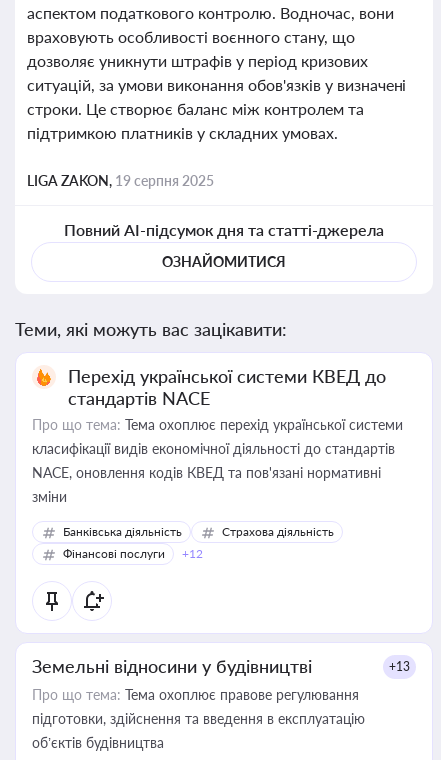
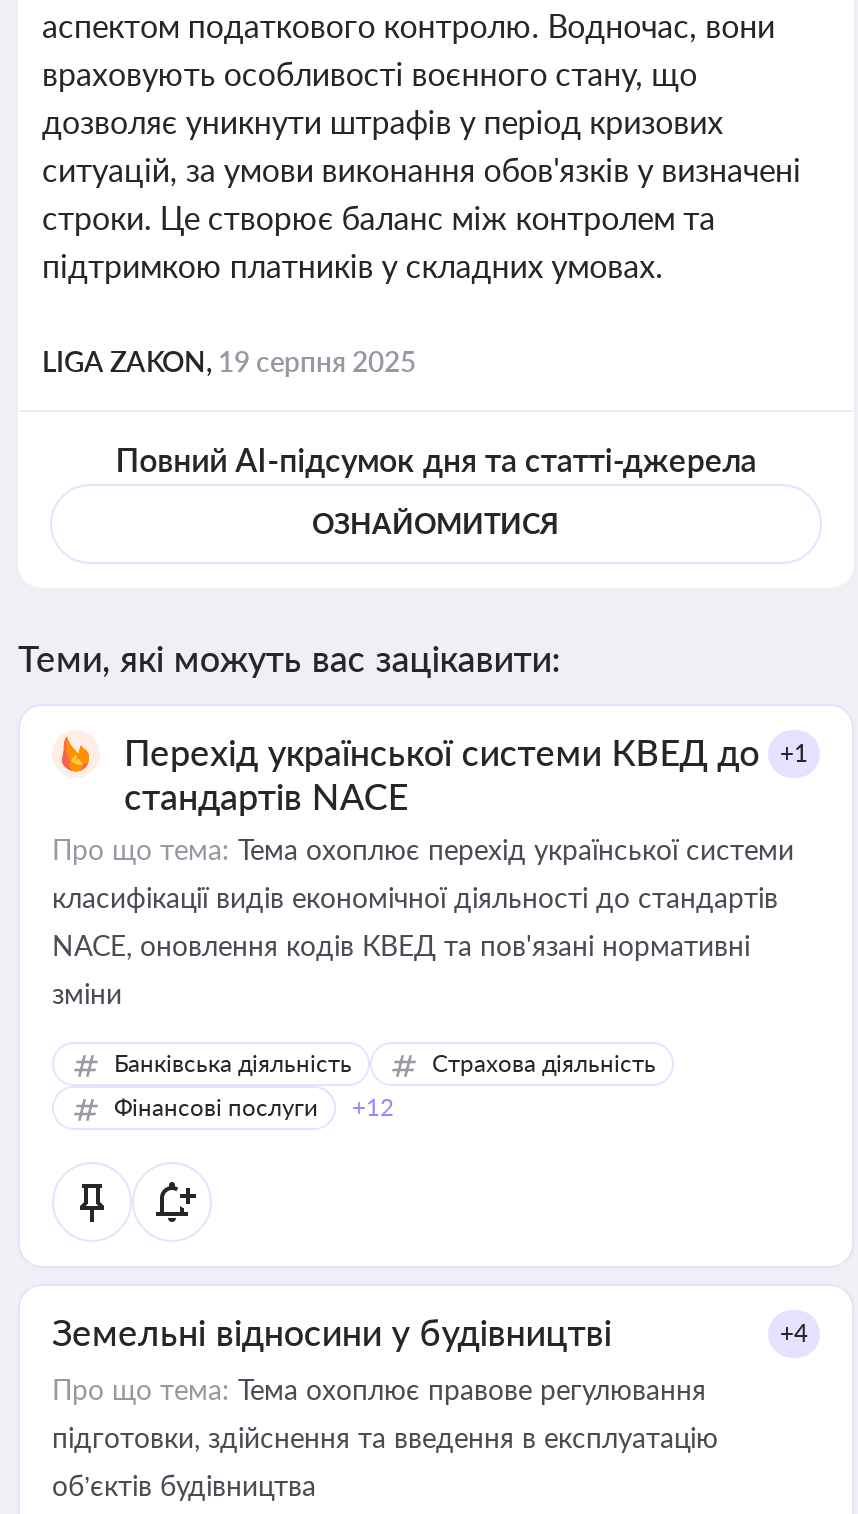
+ +1

- +13
+ +4
